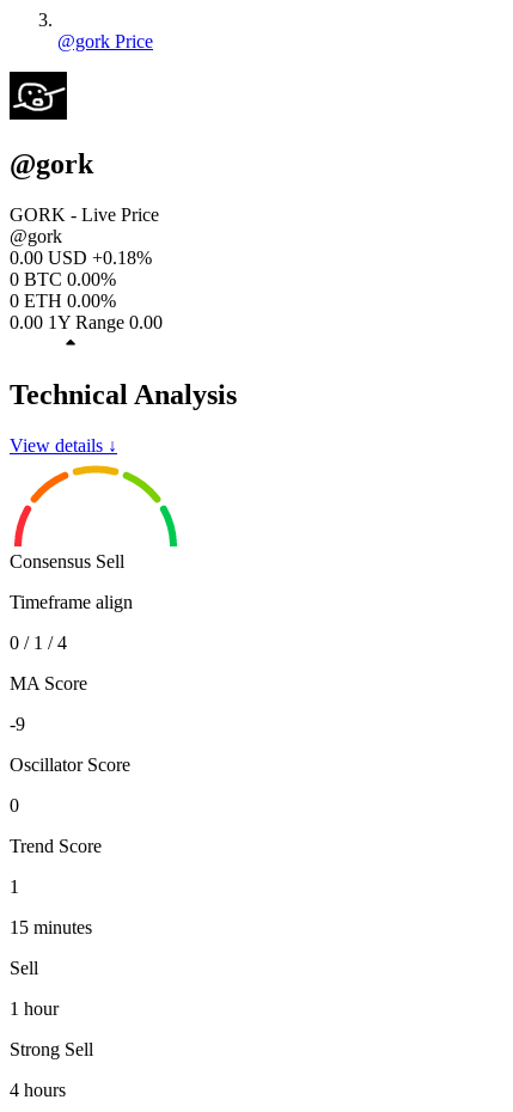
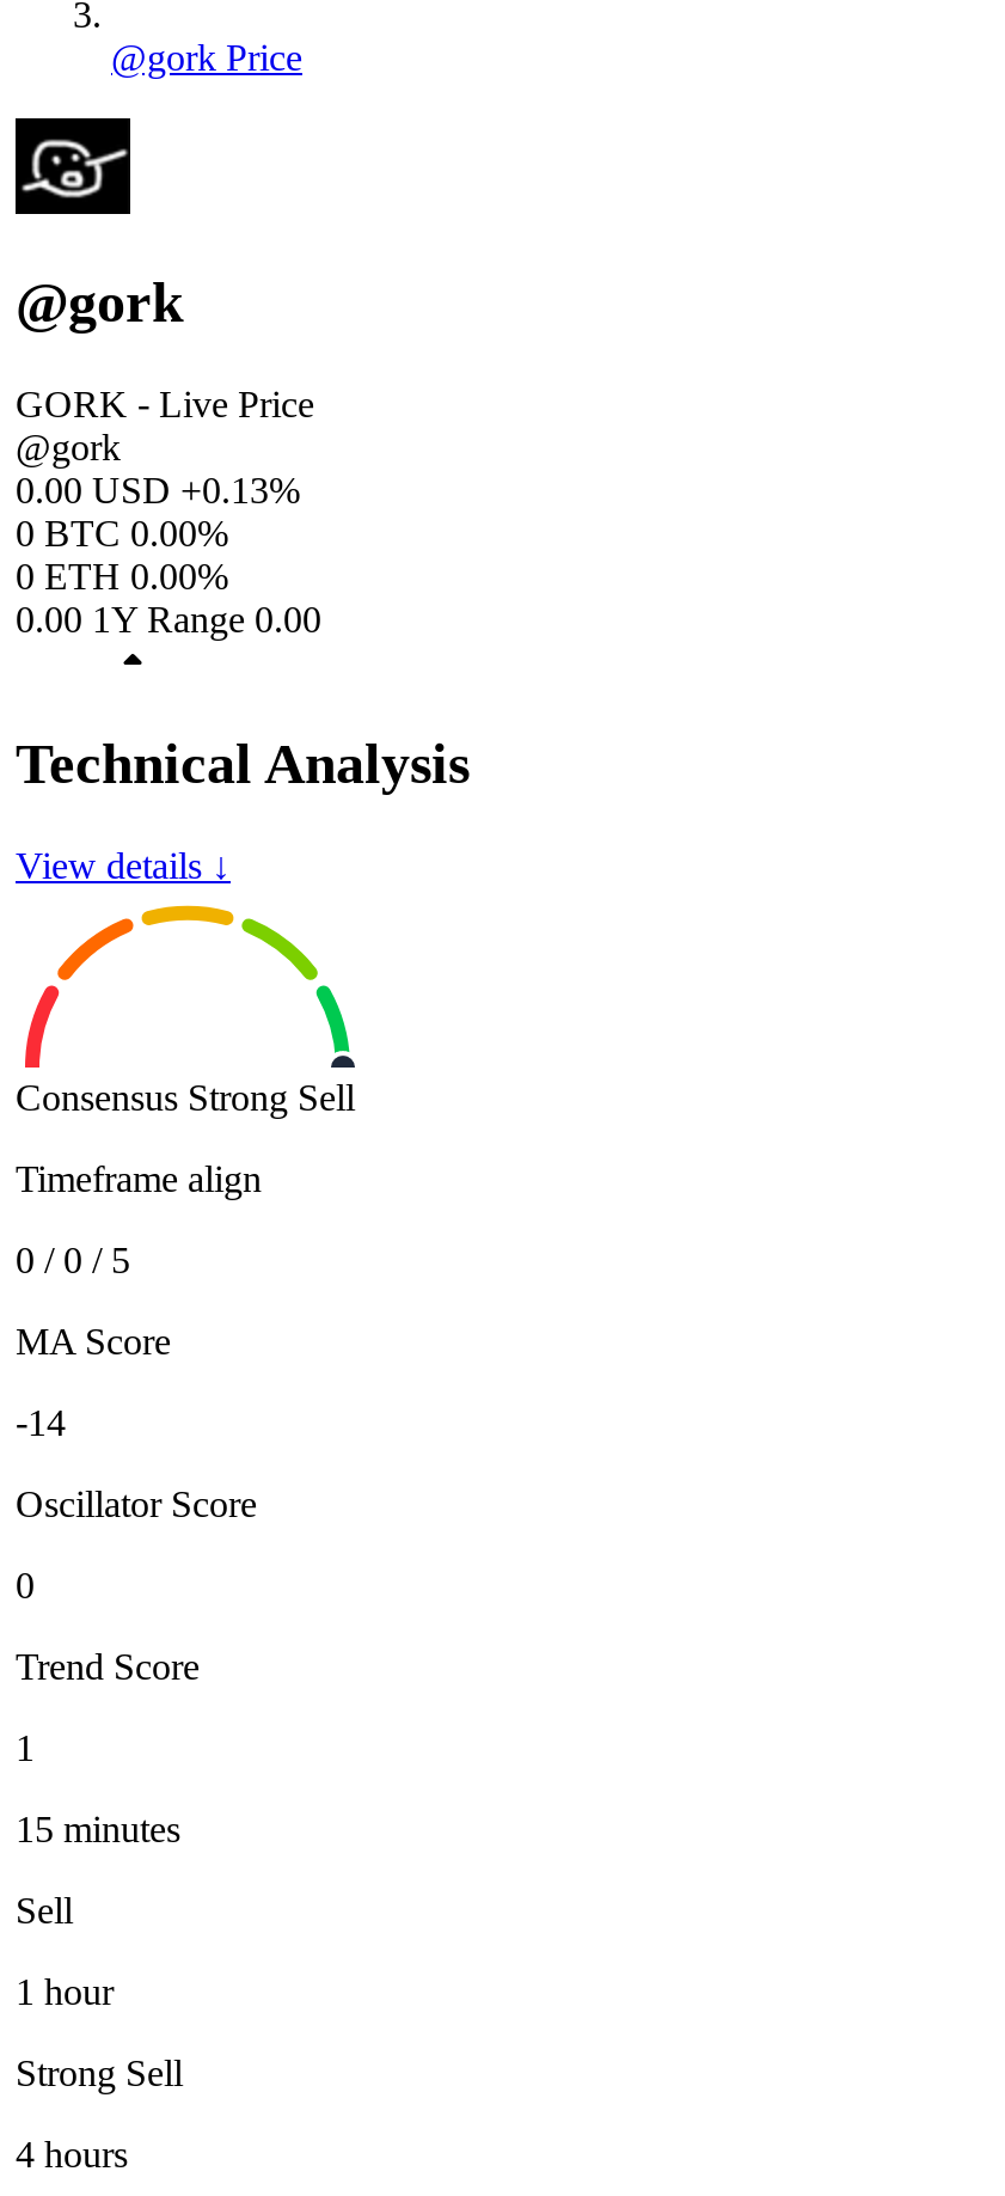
- 0.00 USD +0.18%
+ 0.00 USD +0.13%

- Consensus Sell
+ Consensus Strong Sell

- 0 / 1 / 4
+ 0 / 0 / 5

- -9
+ -14
